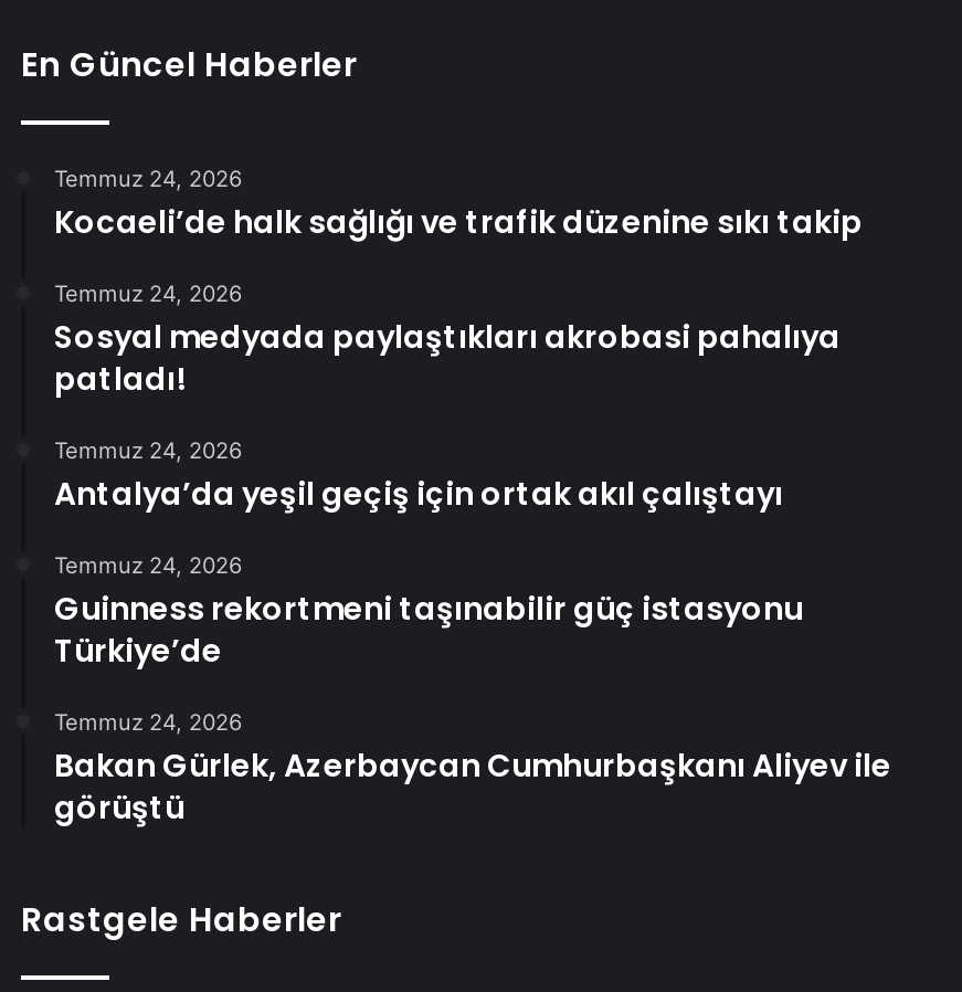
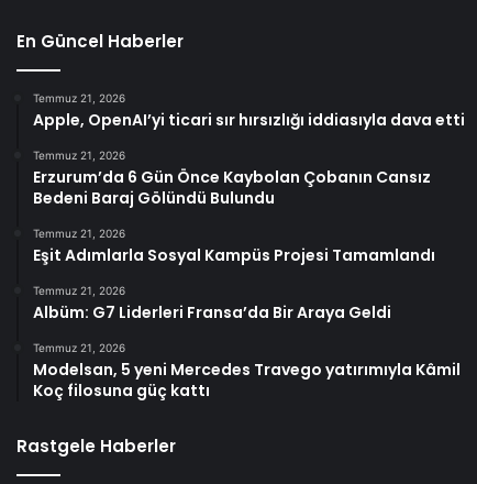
- Temmuz 24, 2026
- Kocaeli’de halk sağlığı ve trafik düzenine sıkı takip
+ Temmuz 21, 2026
+ Apple, OpenAI’yi ticari sır hırsızlığı iddiasıyla dava etti

- Temmuz 24, 2026
- Sosyal medyada paylaştıkları akrobasi pahalıya
- patladı!
+ Temmuz 21, 2026
+ Erzurum’da 6 Gün Önce Kaybolan Çobanın Cansız
+ Bedeni Baraj Gölündü Bulundu

- Temmuz 24, 2026
- Antalya’da yeşil geçiş için ortak akıl çalıştayı
+ Temmuz 21, 2026
+ Eşit Adımlarla Sosyal Kampüs Projesi Tamamlandı

- Temmuz 24, 2026
- Guinness rekortmeni taşınabilir güç istasyonu
- Türkiye’de
+ Temmuz 21, 2026
+ Albüm: G7 Liderleri Fransa’da Bir Araya Geldi

- Temmuz 24, 2026
- Bakan Gürlek, Azerbaycan Cumhurbaşkanı Aliyev ile
- görüştü
+ Temmuz 21, 2026
+ Modelsan, 5 yeni Mercedes Travego yatırımıyla Kâmil
+ Koç filosuna güç kattı
